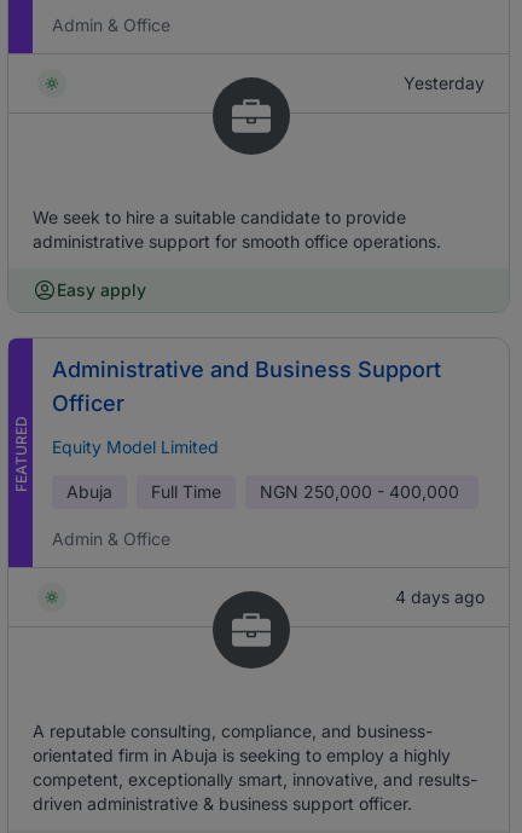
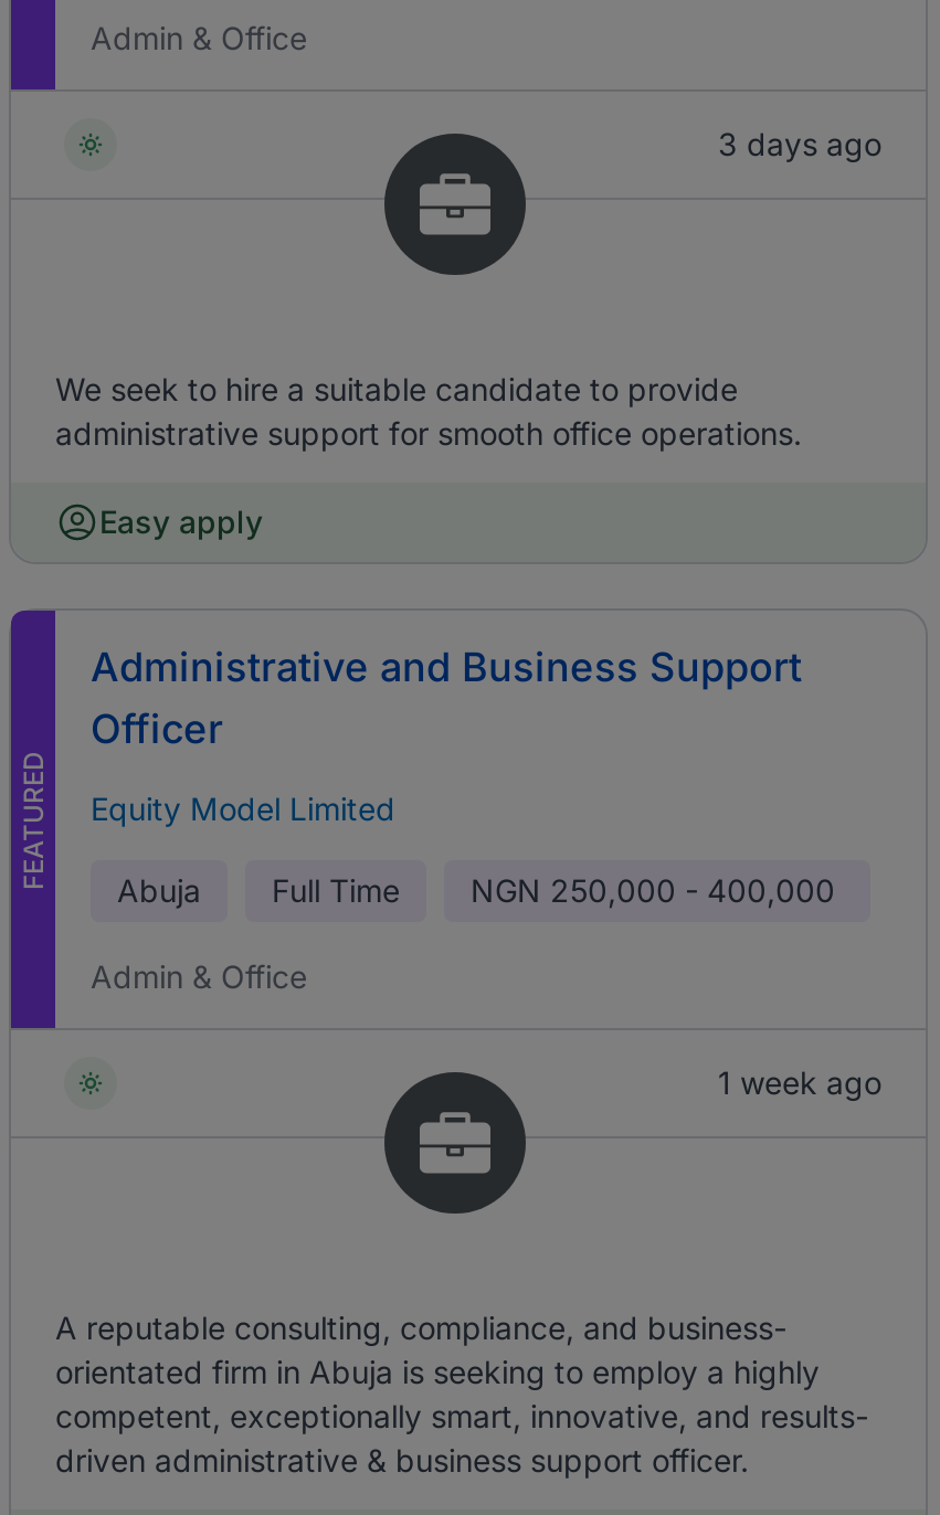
- Yesterday
+ 3 days ago

- 4 days ago
+ 1 week ago
